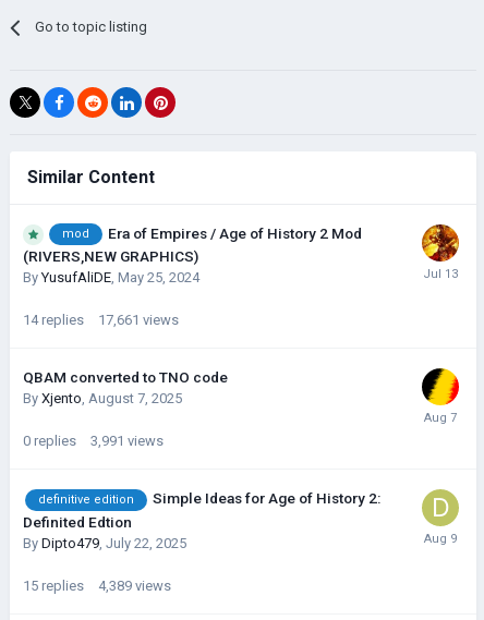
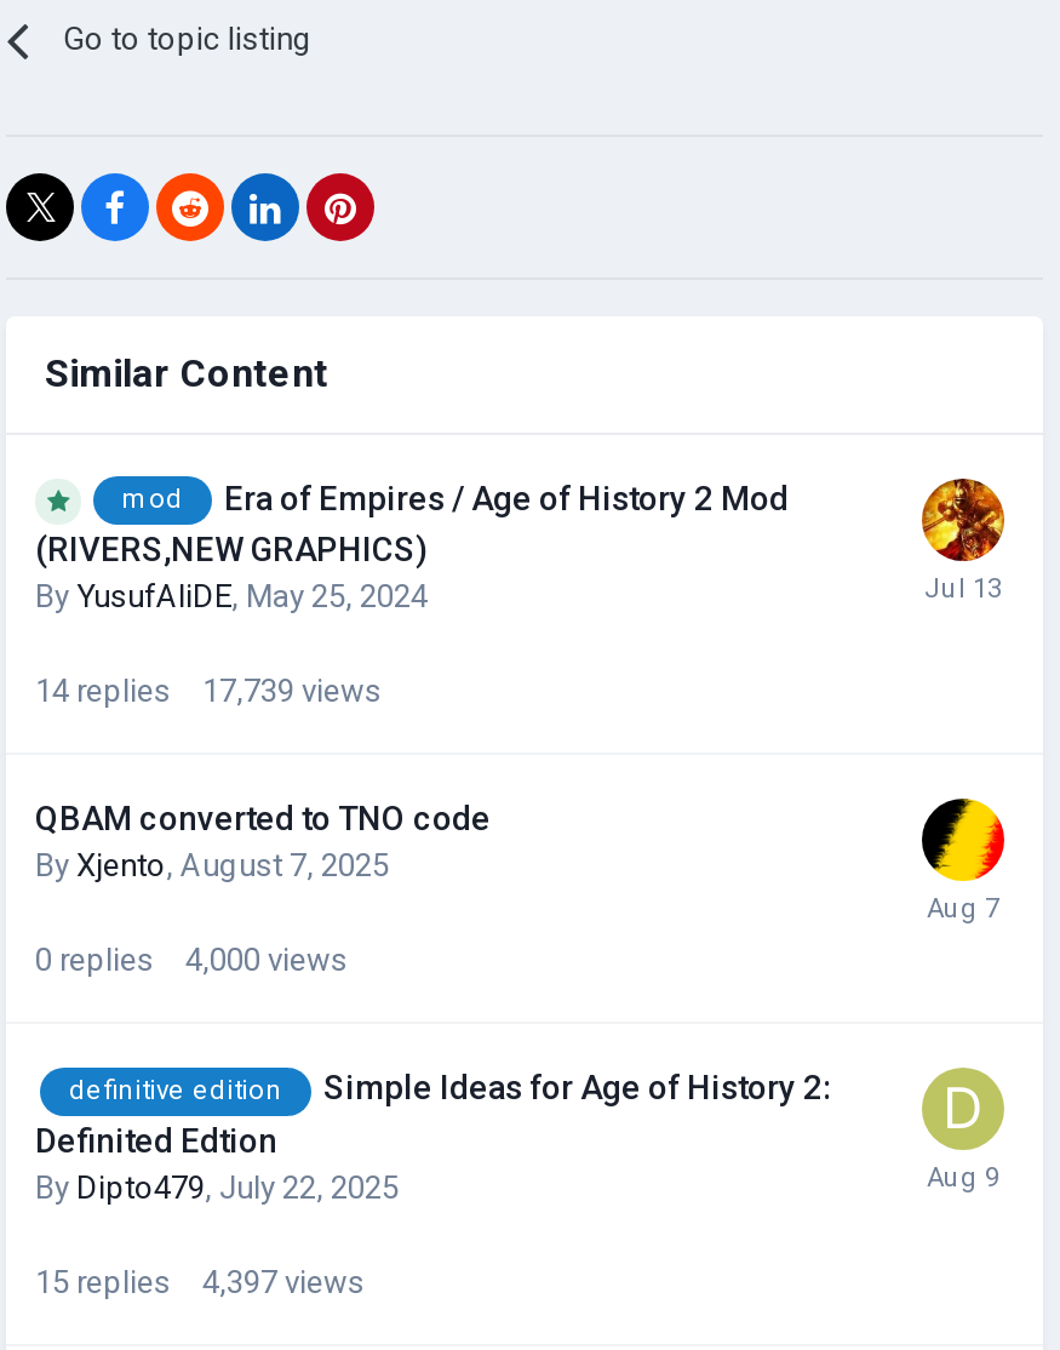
- 14 replies 17,661 views
+ 14 replies 17,739 views

- 0 replies 3,991 views
+ 0 replies 4,000 views

- 15 replies 4,389 views
+ 15 replies 4,397 views
